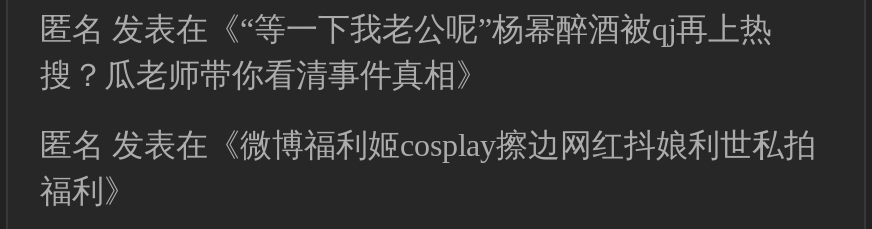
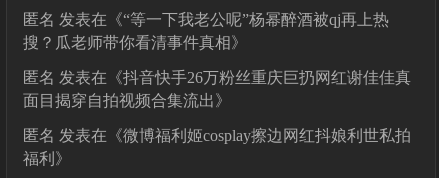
+ 匿名发表在《抖音快手26万粉丝重庆巨扔网红谢佳佳真
+ 面目揭穿自拍视频合集流出》
